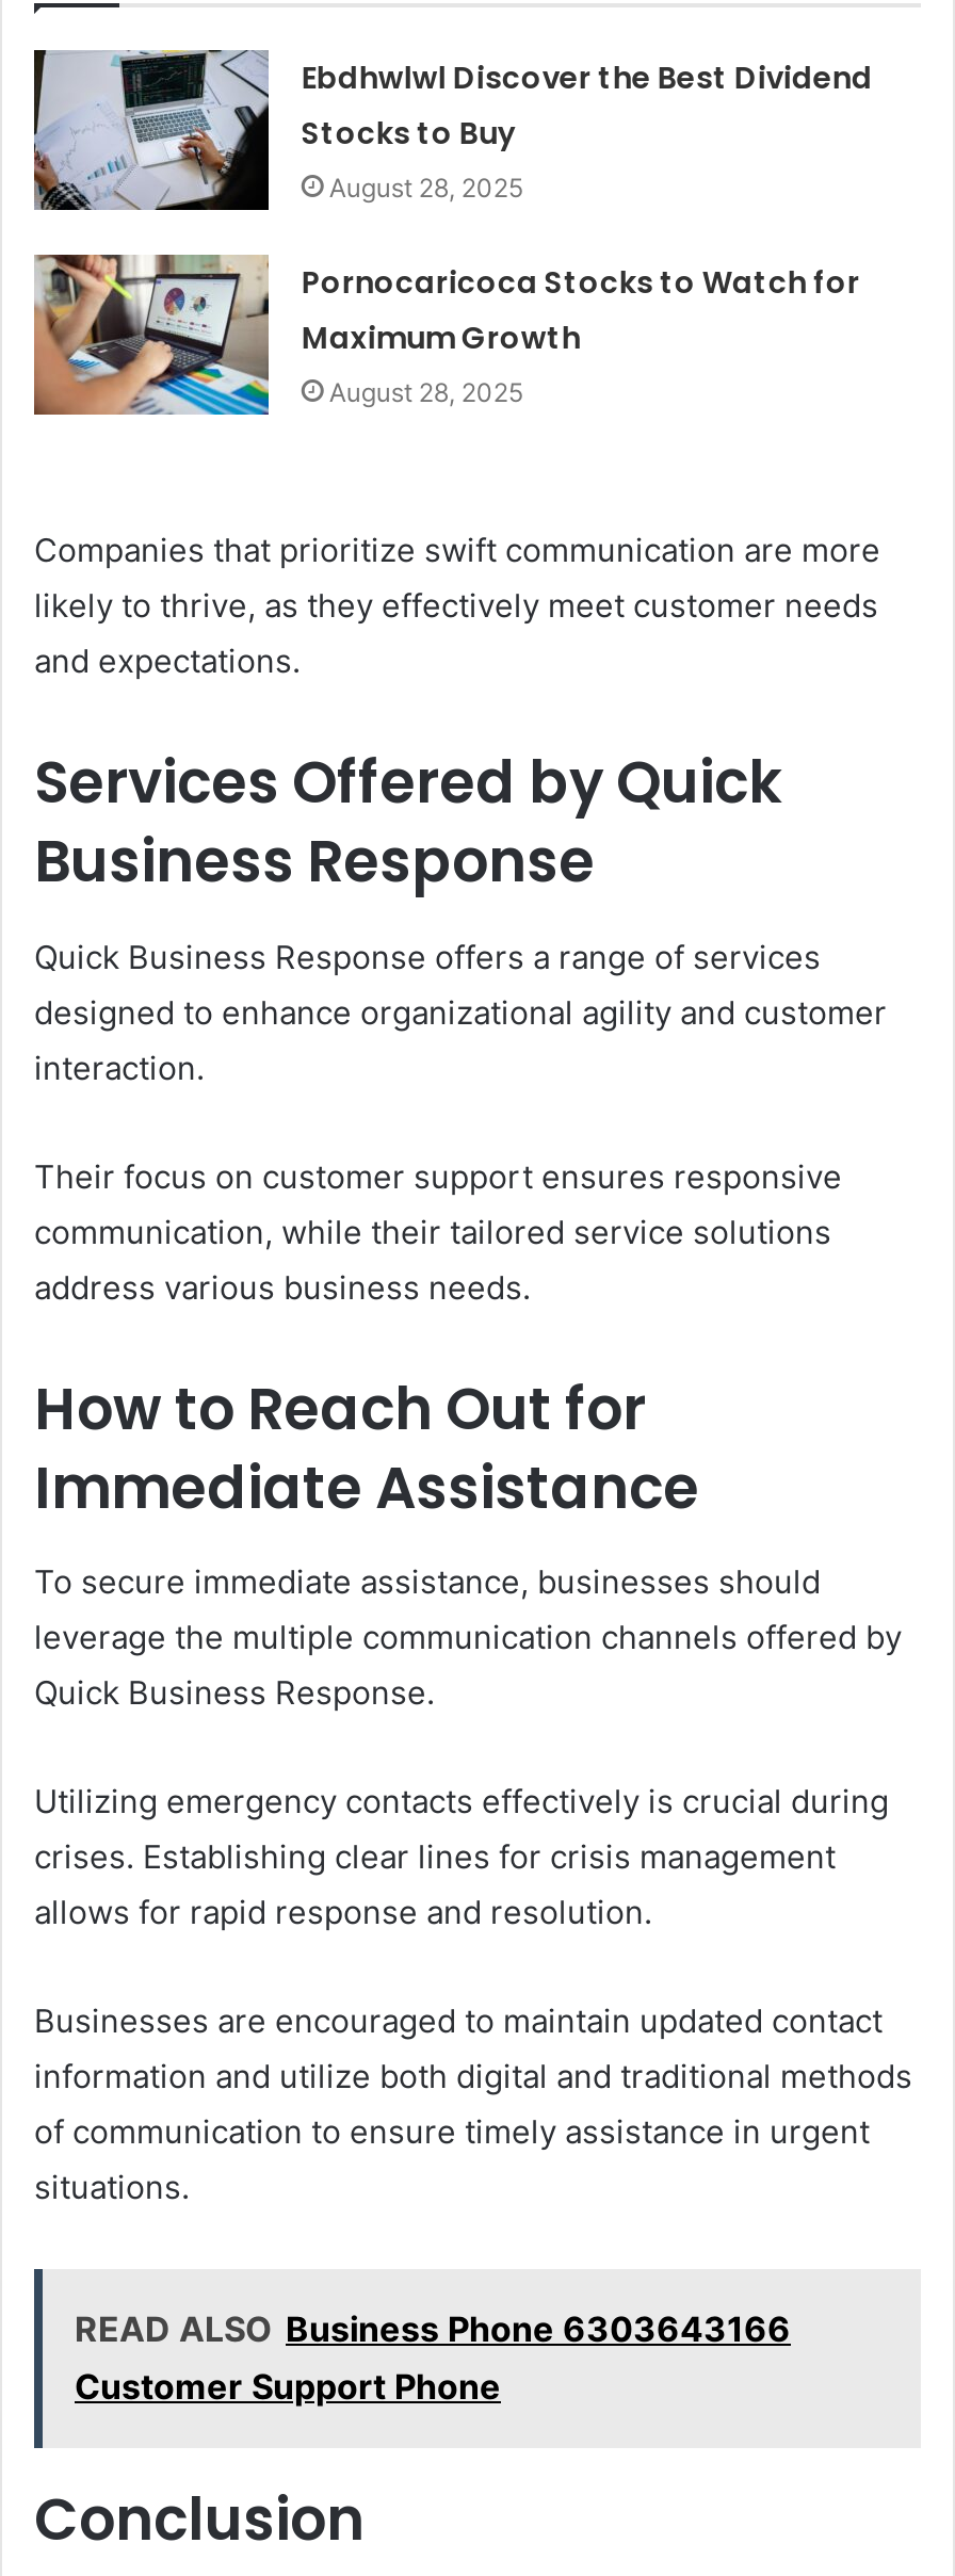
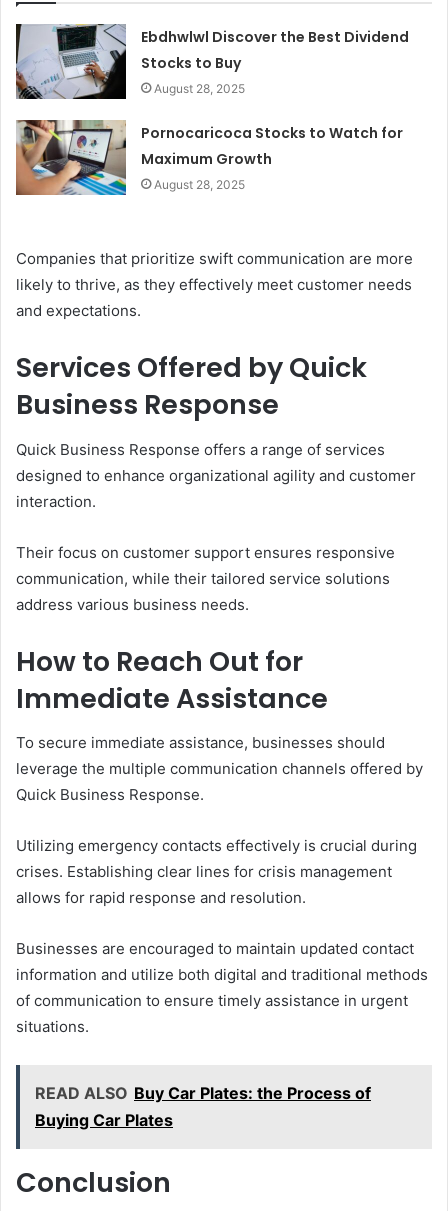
- READ ALSO Business Phone 6303643166
- Customer Support Phone
+ READ ALSO Buy Car Plates: the Process of
+ Buying Car Plates
